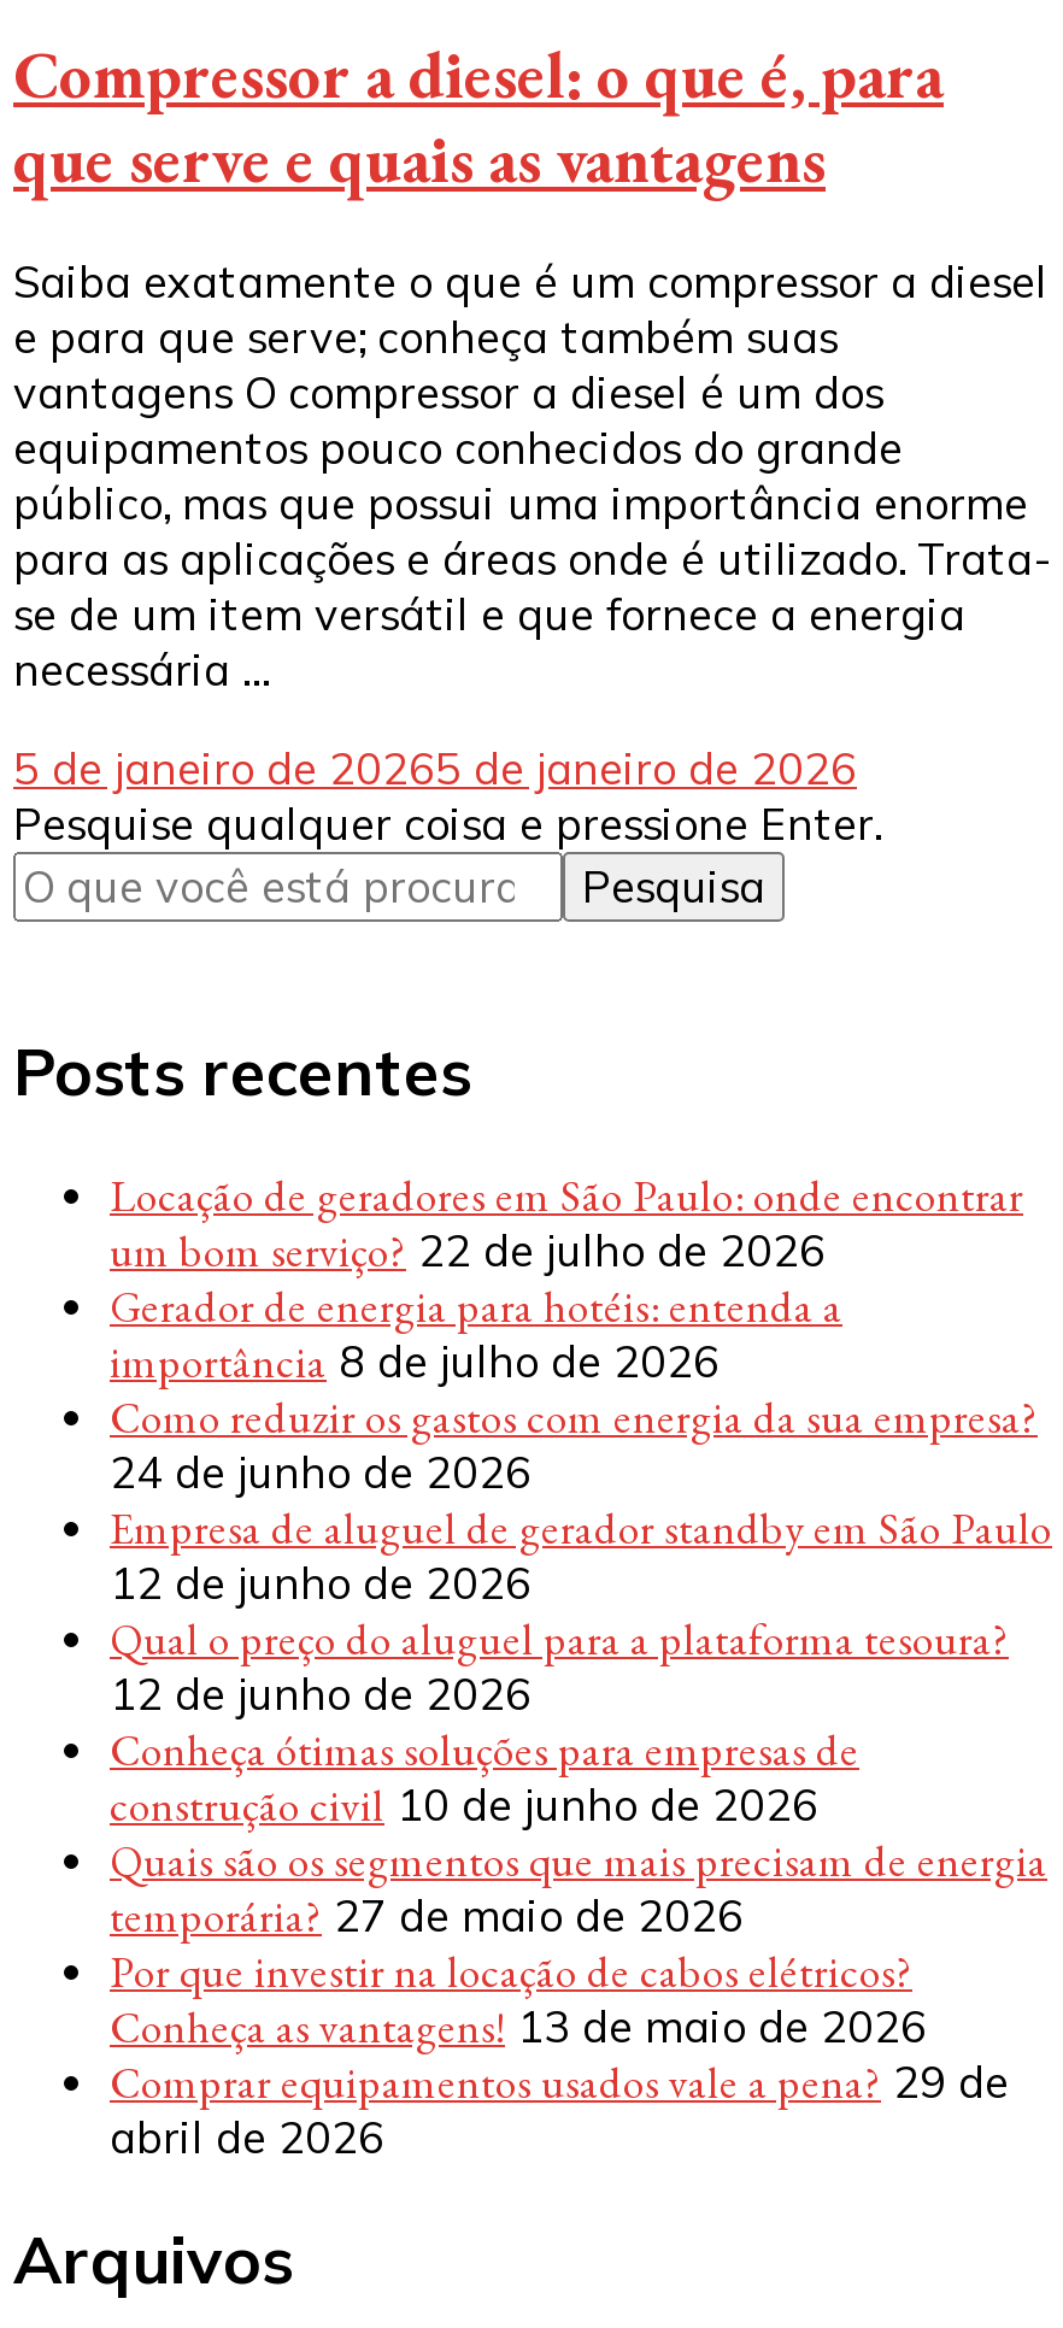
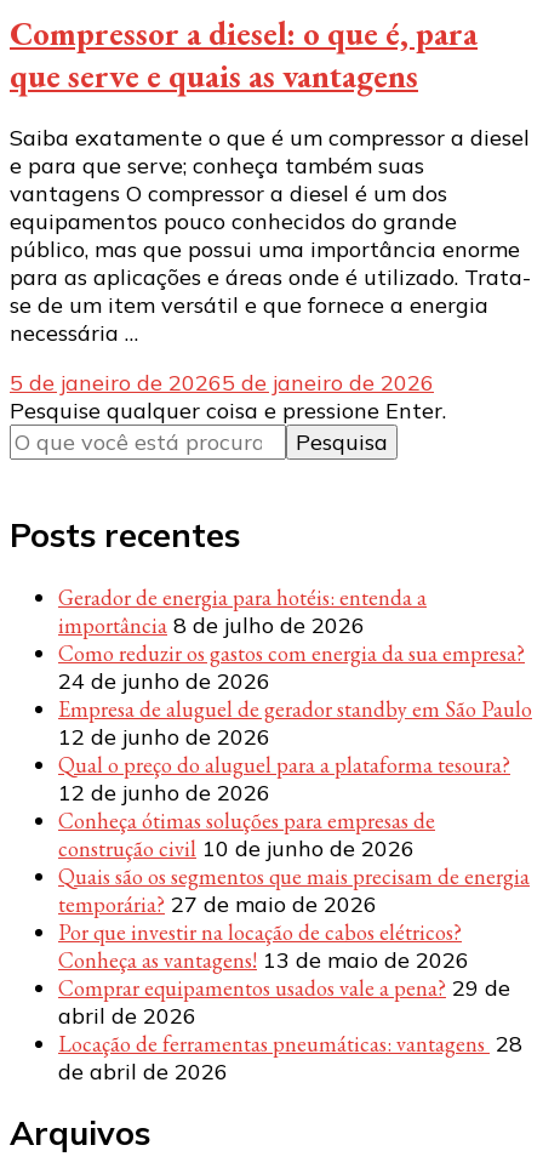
- Locação de geradores em São Paulo: onde encontrar
- um bom serviço? 22 de julho de 2026

moved up: Gerador de energia para hotéis: entenda a | importância 8 de julho de 2026 | Como reduzir os gastos com energia da sua empresa? | ... | Comprar equipamentos usados vale a pena? 29 de | abril de 2026

+ Locação de ferramentas pneumáticas: vantagens 28
+ de abril de 2026
